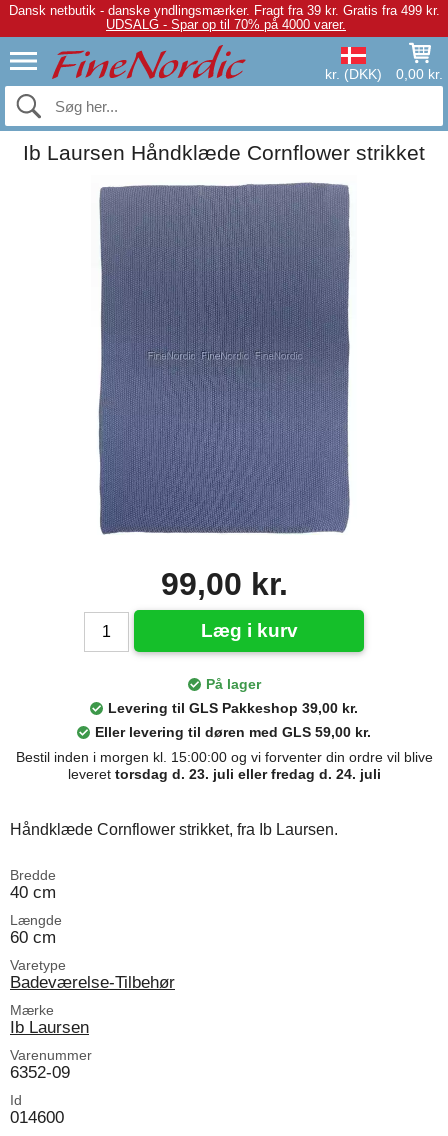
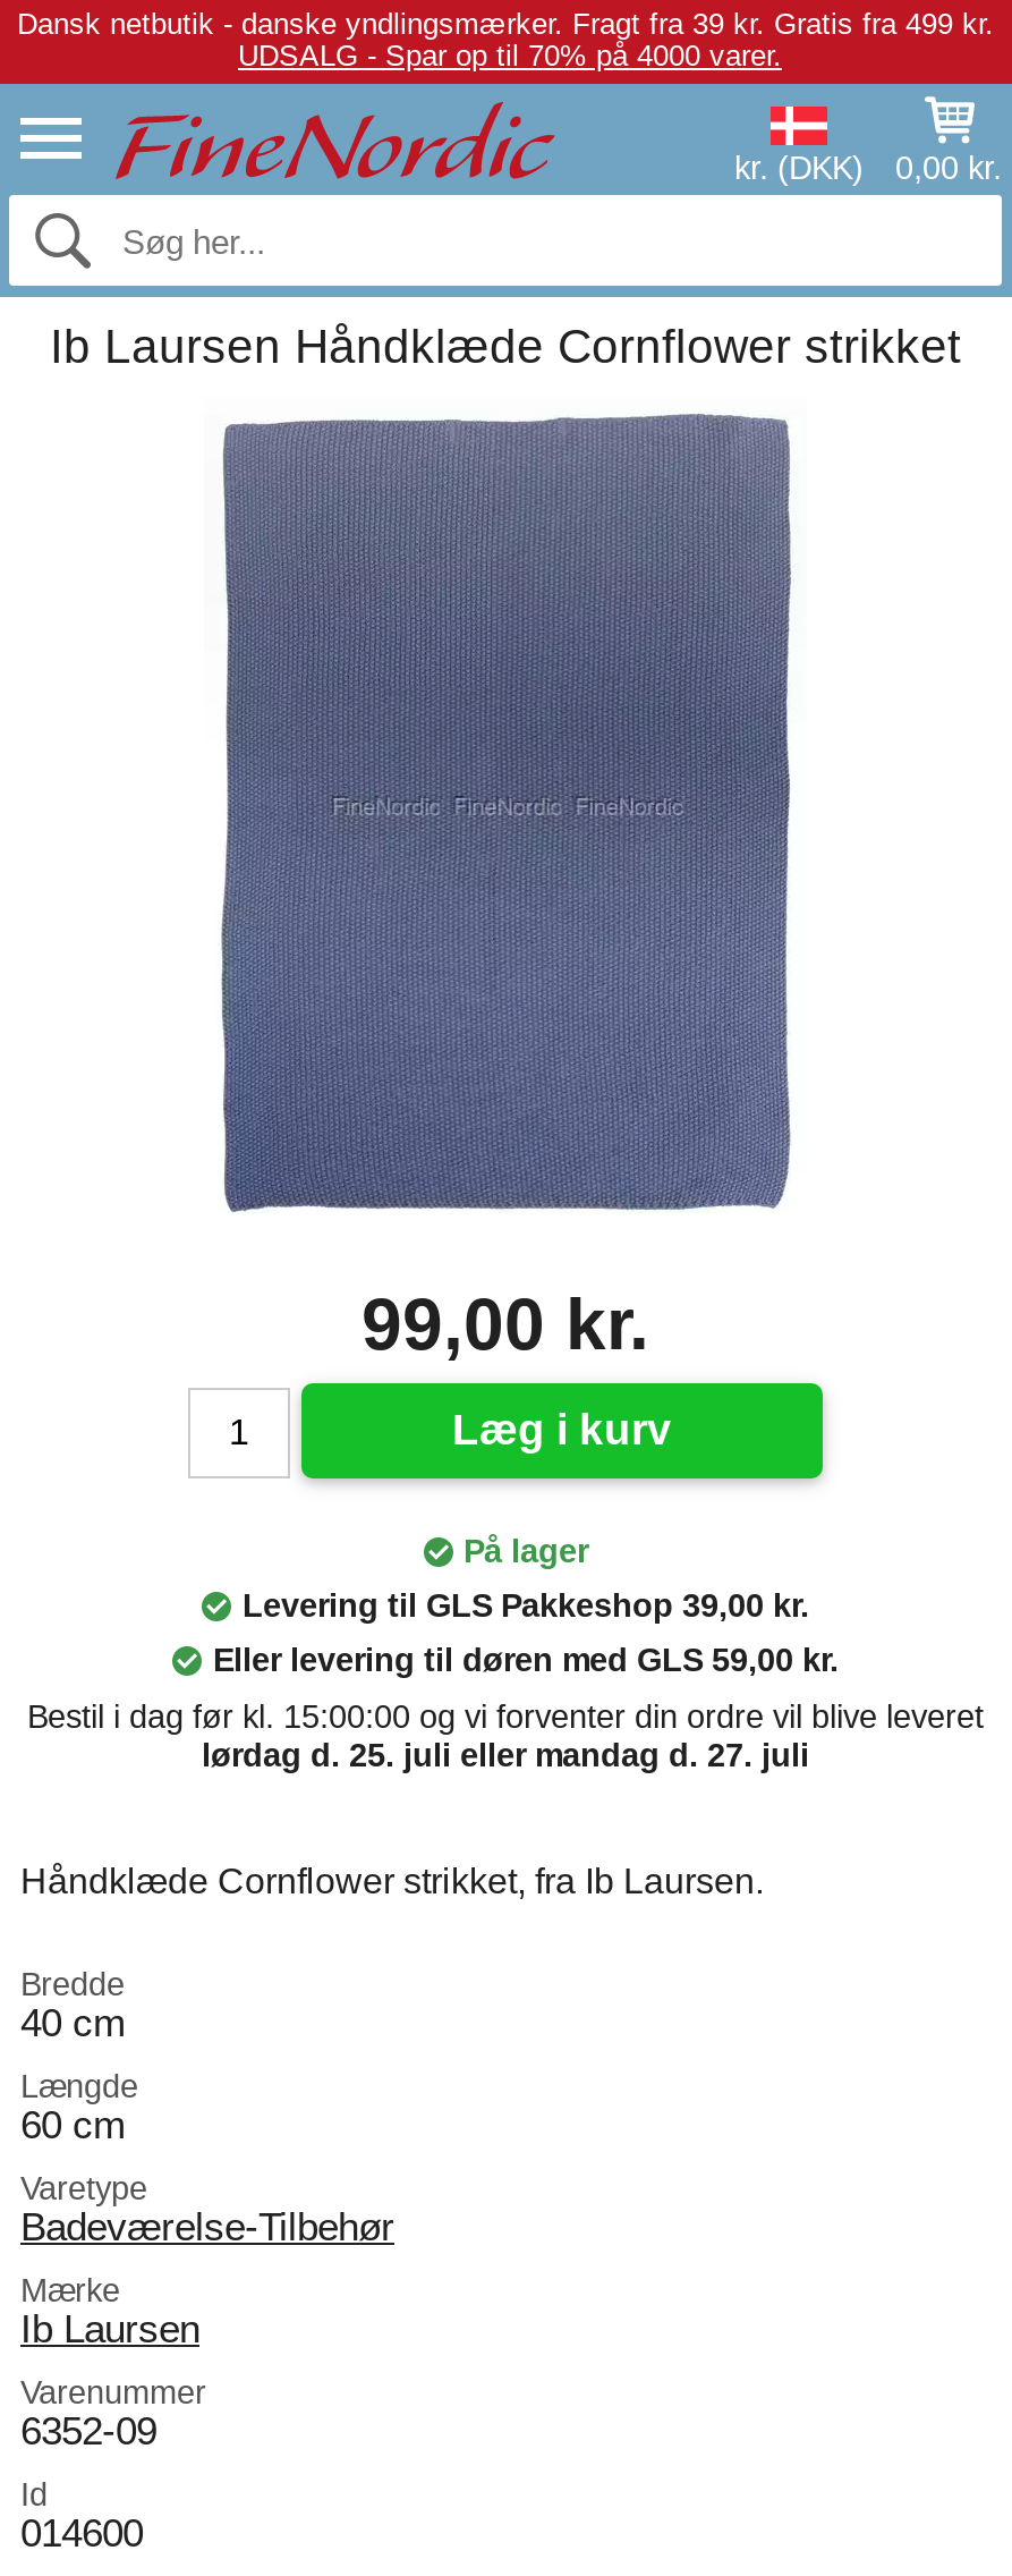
- Bestil inden i morgen kl. 15:00:00 og vi forventer din ordre vil blive
- leveret torsdag d. 23. juli eller fredag d. 24. juli
+ Bestil i dag før kl. 15:00:00 og vi forventer din ordre vil blive leveret
+ lørdag d. 25. juli eller mandag d. 27. juli
